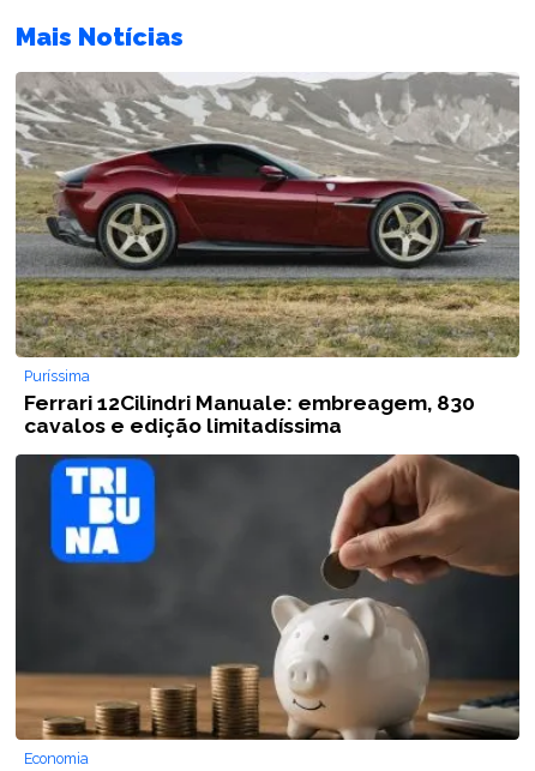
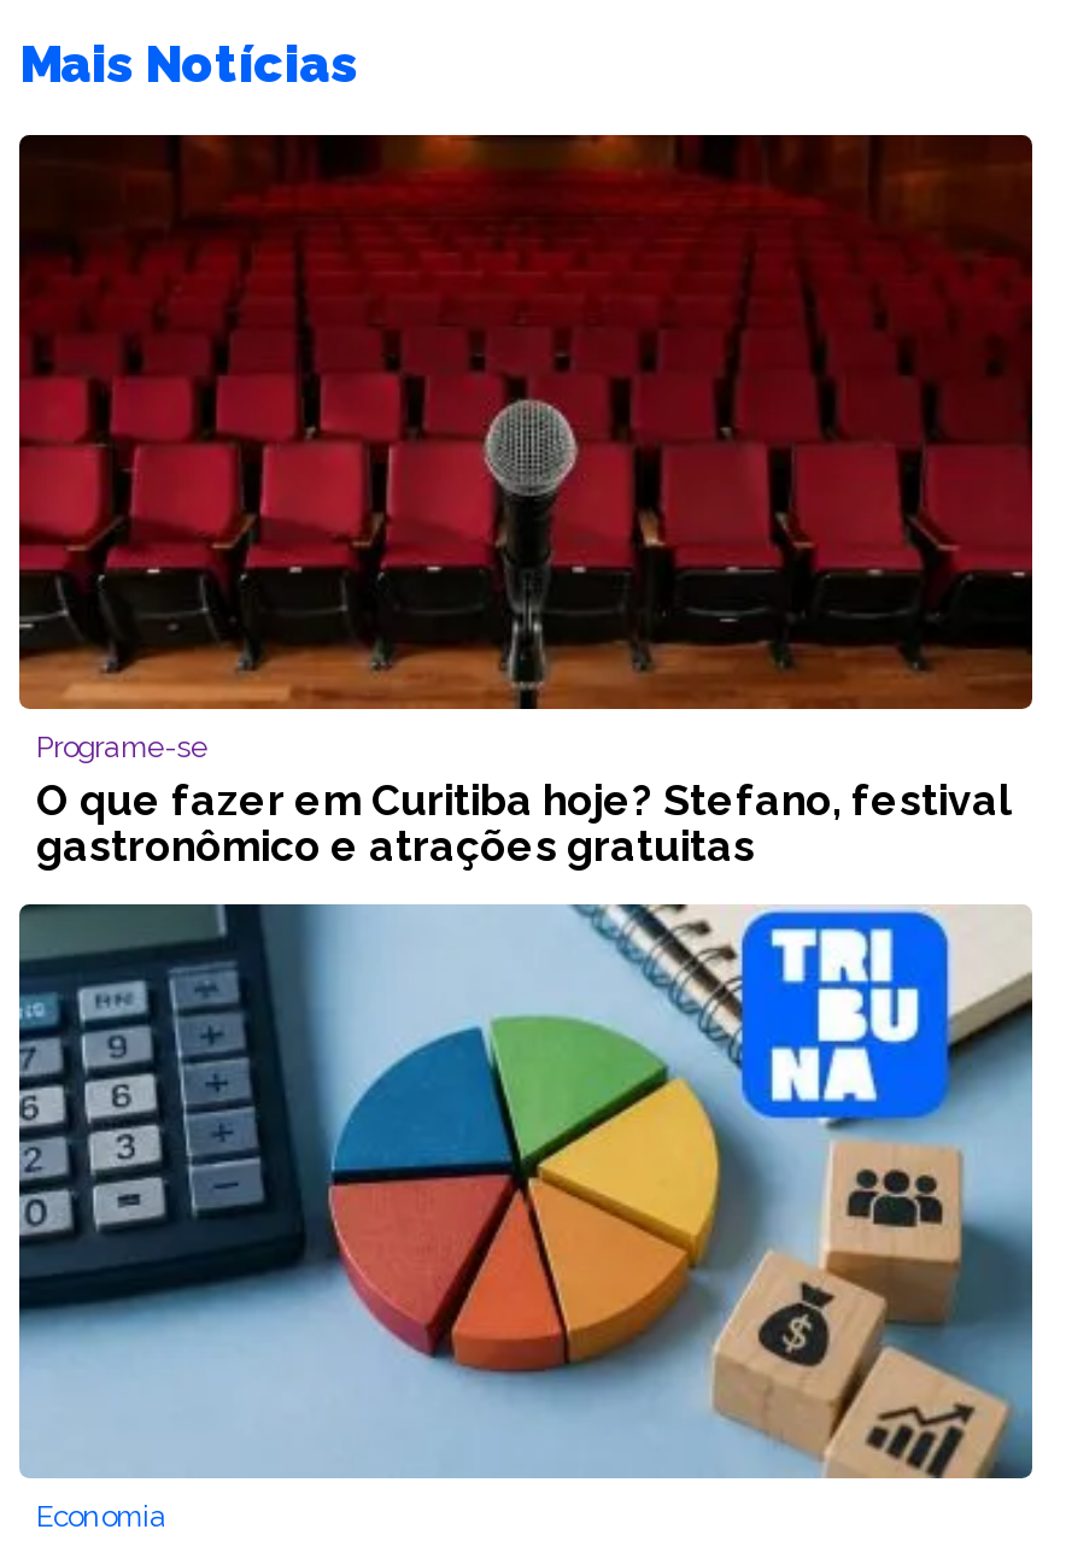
- [image]
- Puríssima
- Ferrari 12Cilindri Manuale: embreagem, 830
- cavalos e edição limitadíssima
+ [image]
+ Programe-se
+ O que fazer em Curitiba hoje? Stefano, festival
+ gastronômico e atrações gratuitas

- [image]
+ [image]
